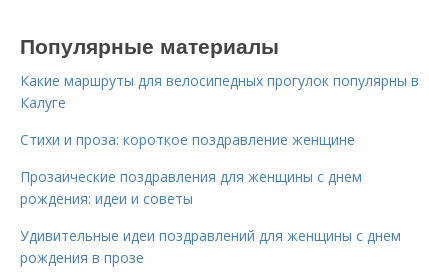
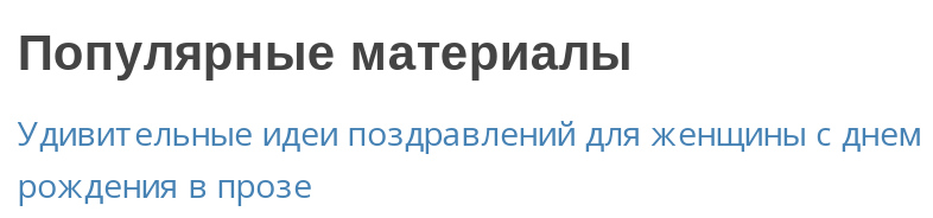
- Какие маршруты для велосипедных прогулок популярны в
- Калуге
- Стихи и проза: короткое поздравление женщине
- Прозаические поздравления для женщины с днем
- рождения: идеи и советы
